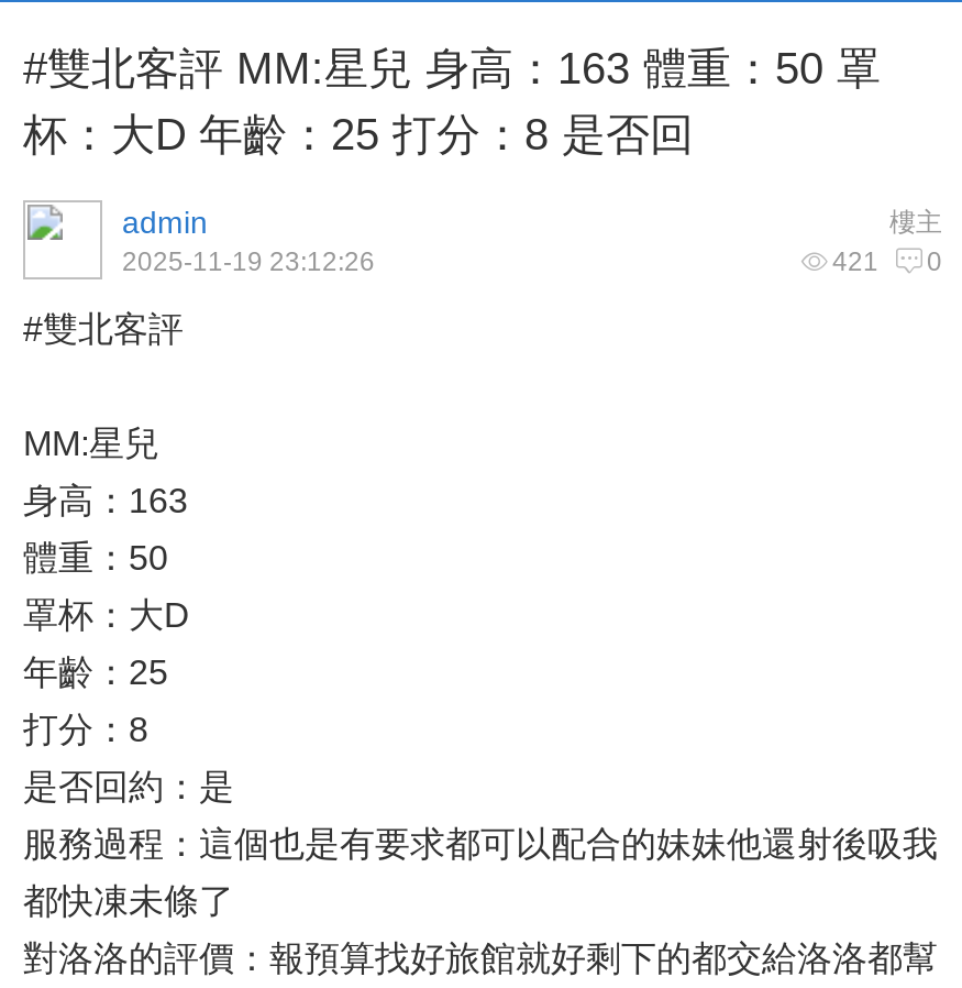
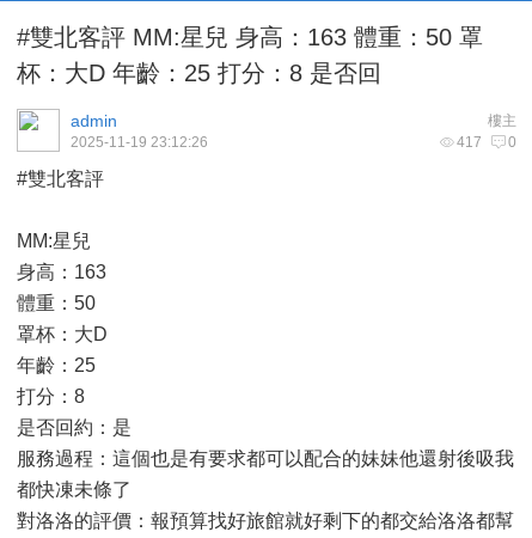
- 421 0
+ 417 0
